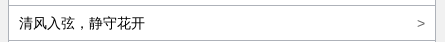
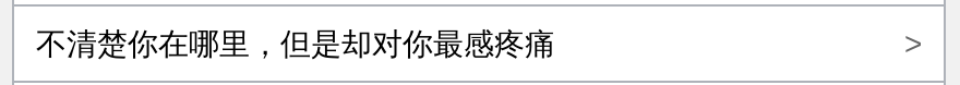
- 清风入弦，静守花开
+ 不清楚你在哪里，但是却对你最感疼痛
